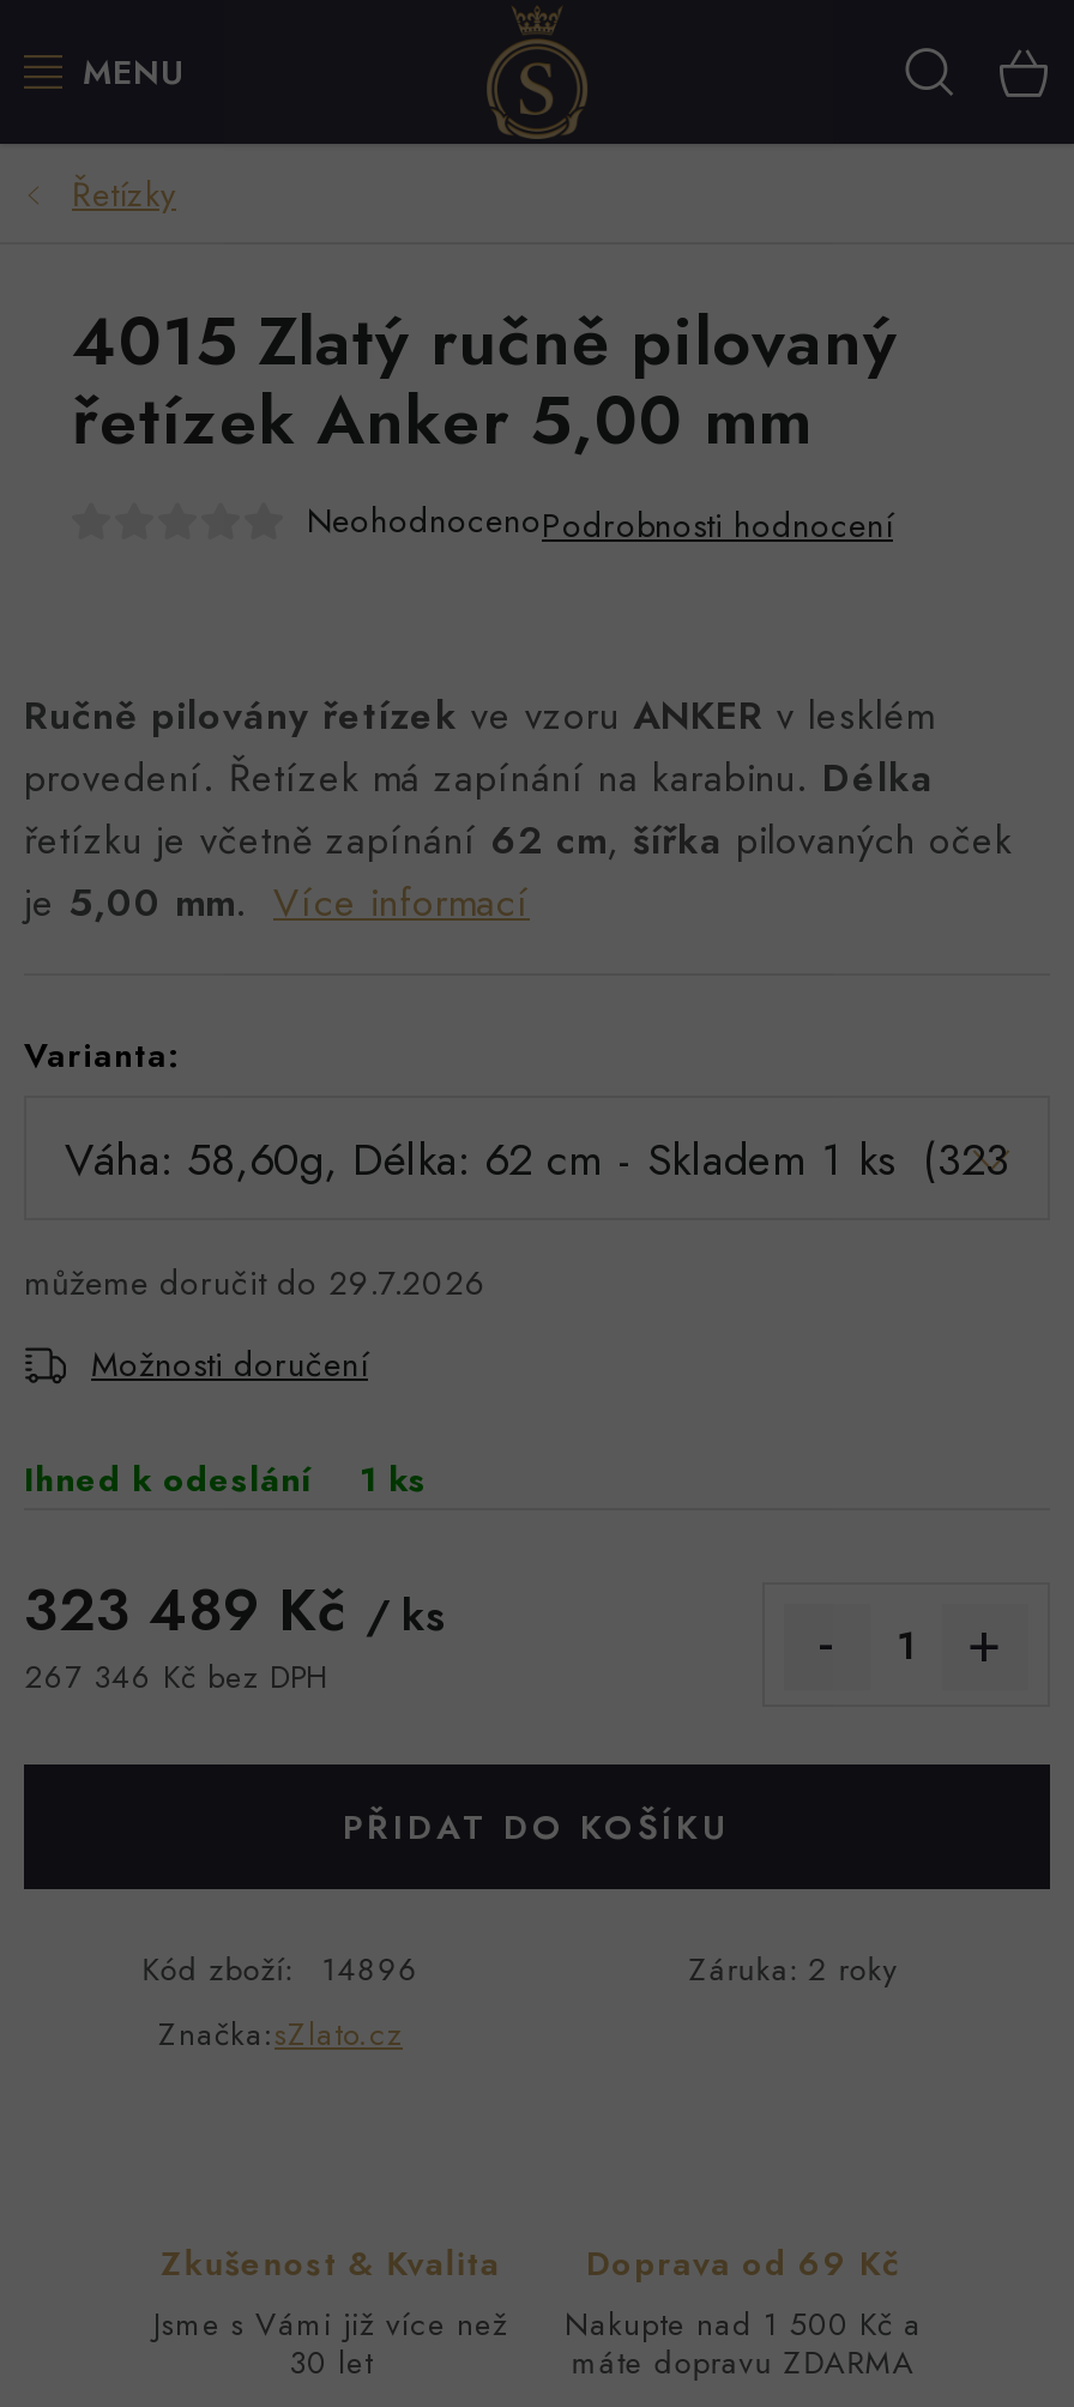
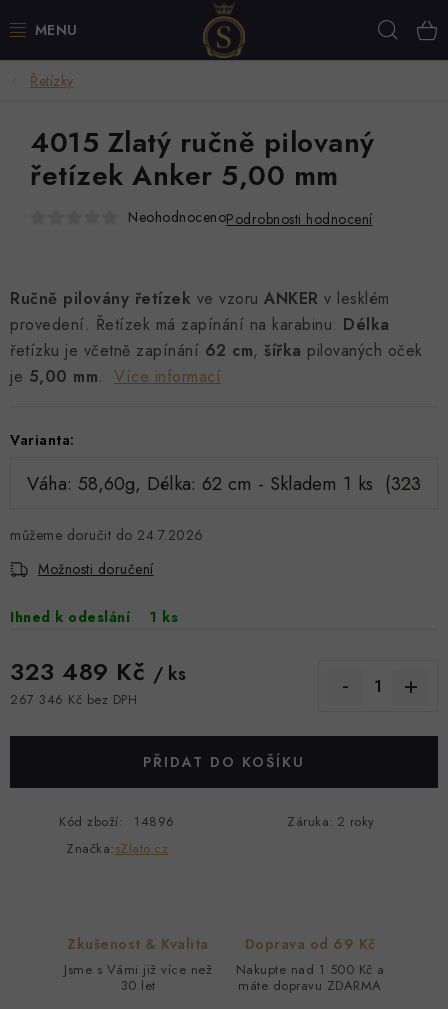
- 29.7.2026
+ 24.7.2026
